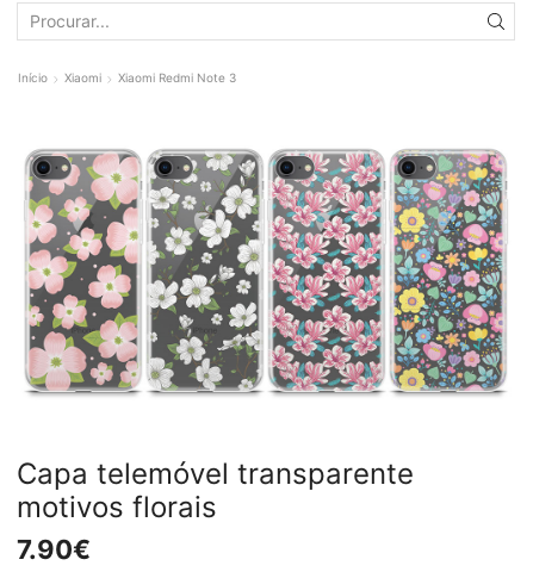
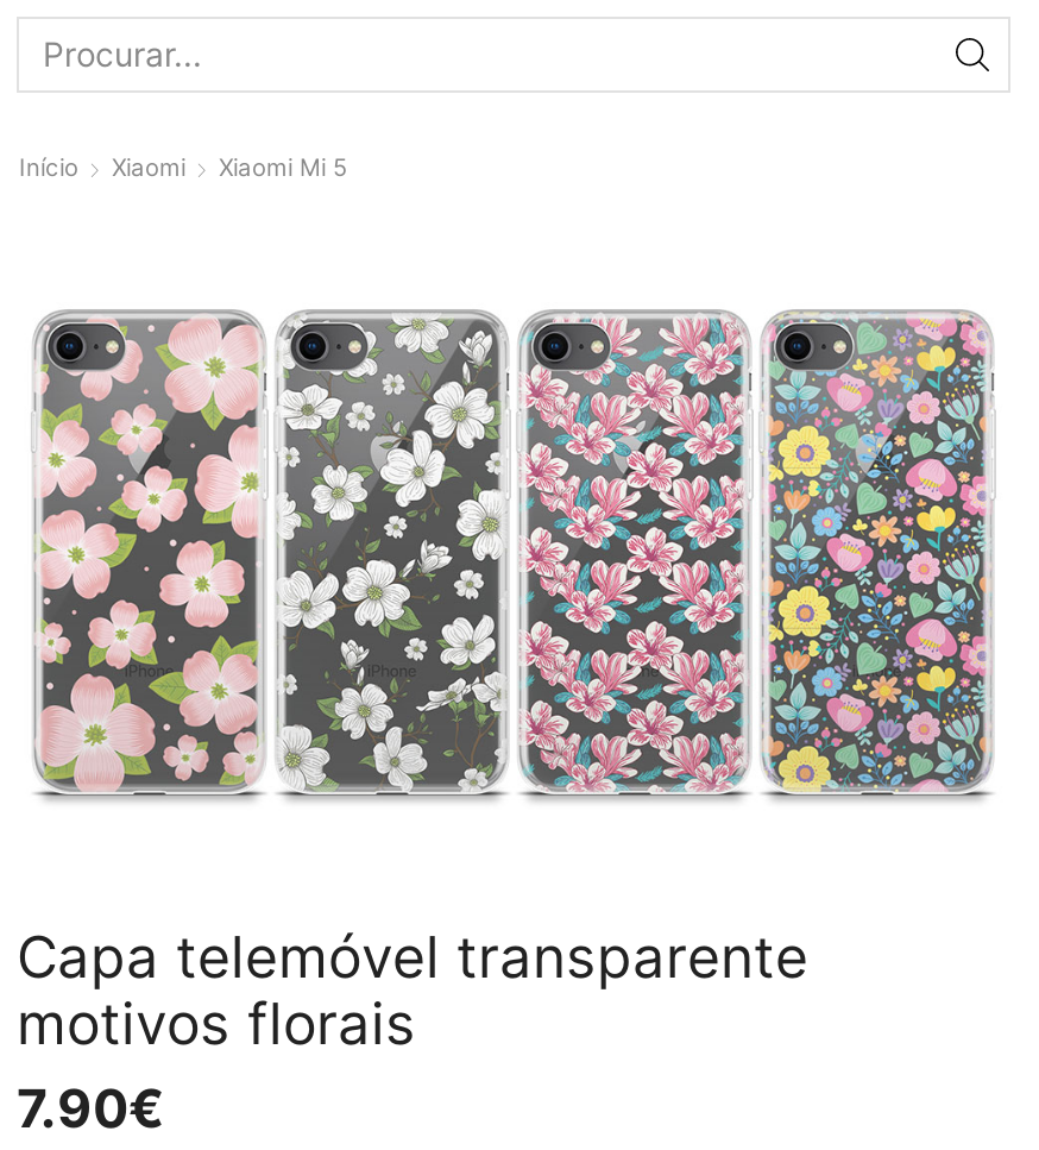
- Xiaomi Redmi Note 3
+ Xiaomi Mi 5
